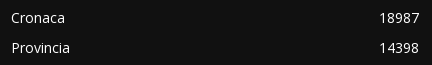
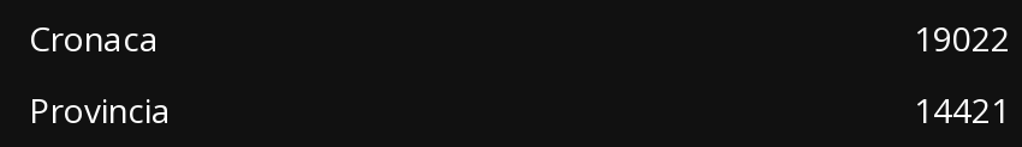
- 18987
+ 19022

- 14398
+ 14421
